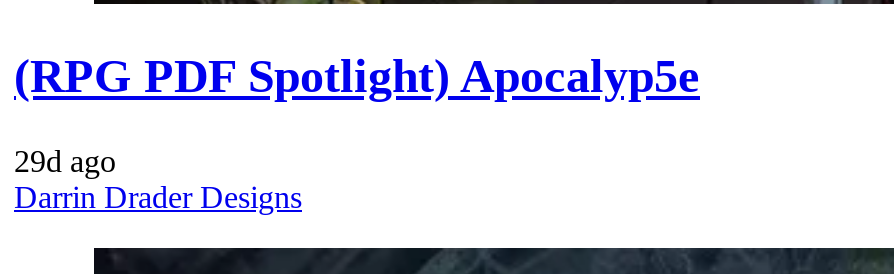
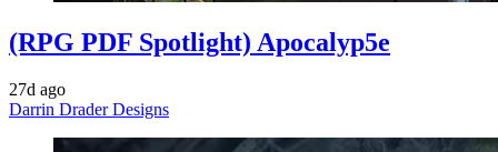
- 29d ago
+ 27d ago
